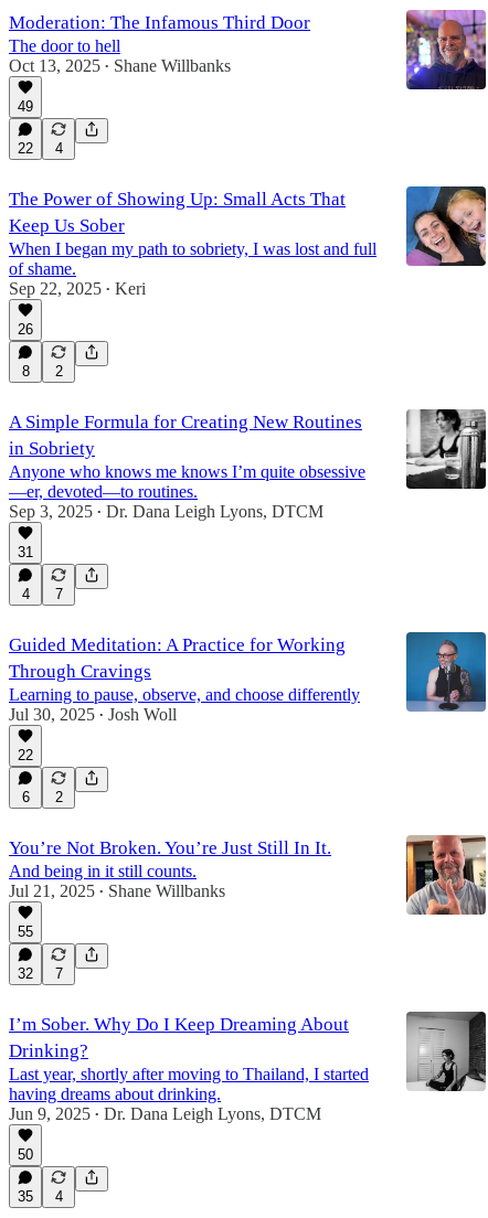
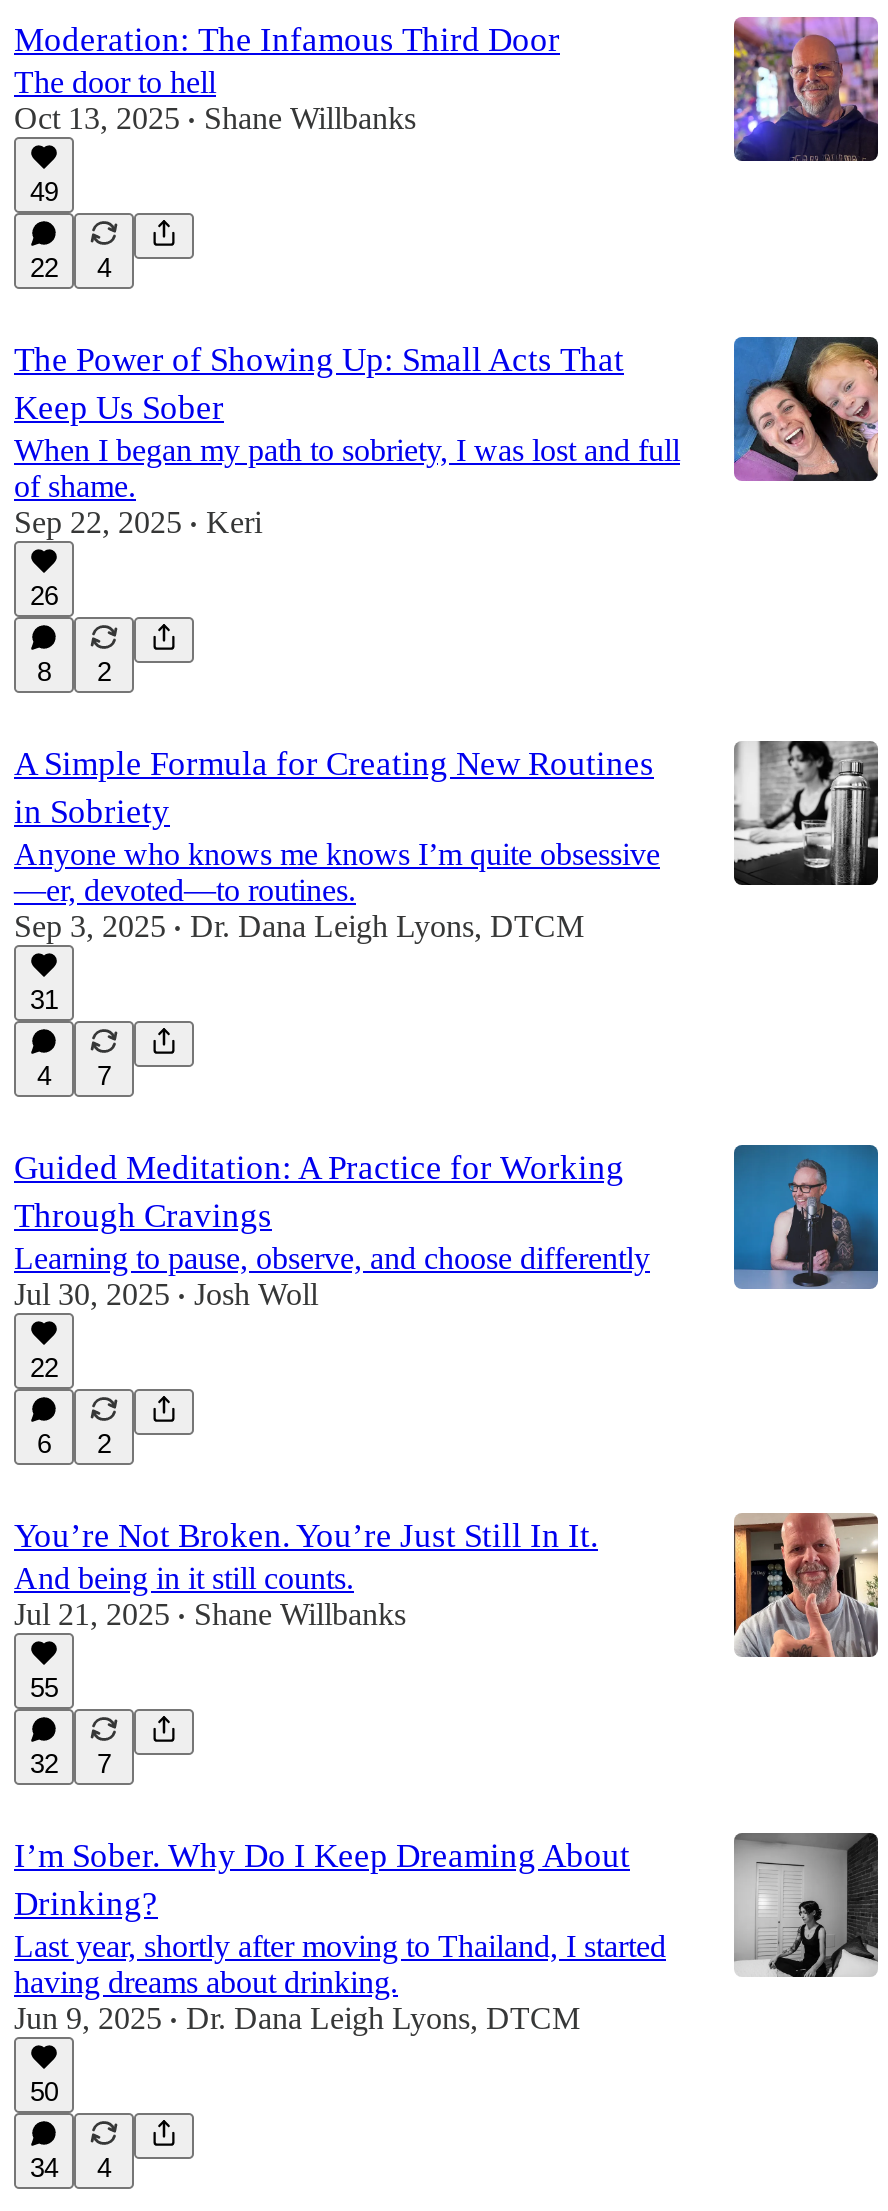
- 35 4
+ 34 4
